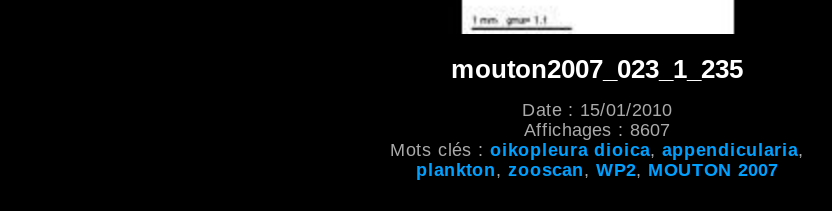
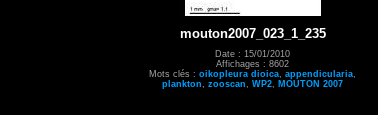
- Affichages : 8607
+ Affichages : 8602
